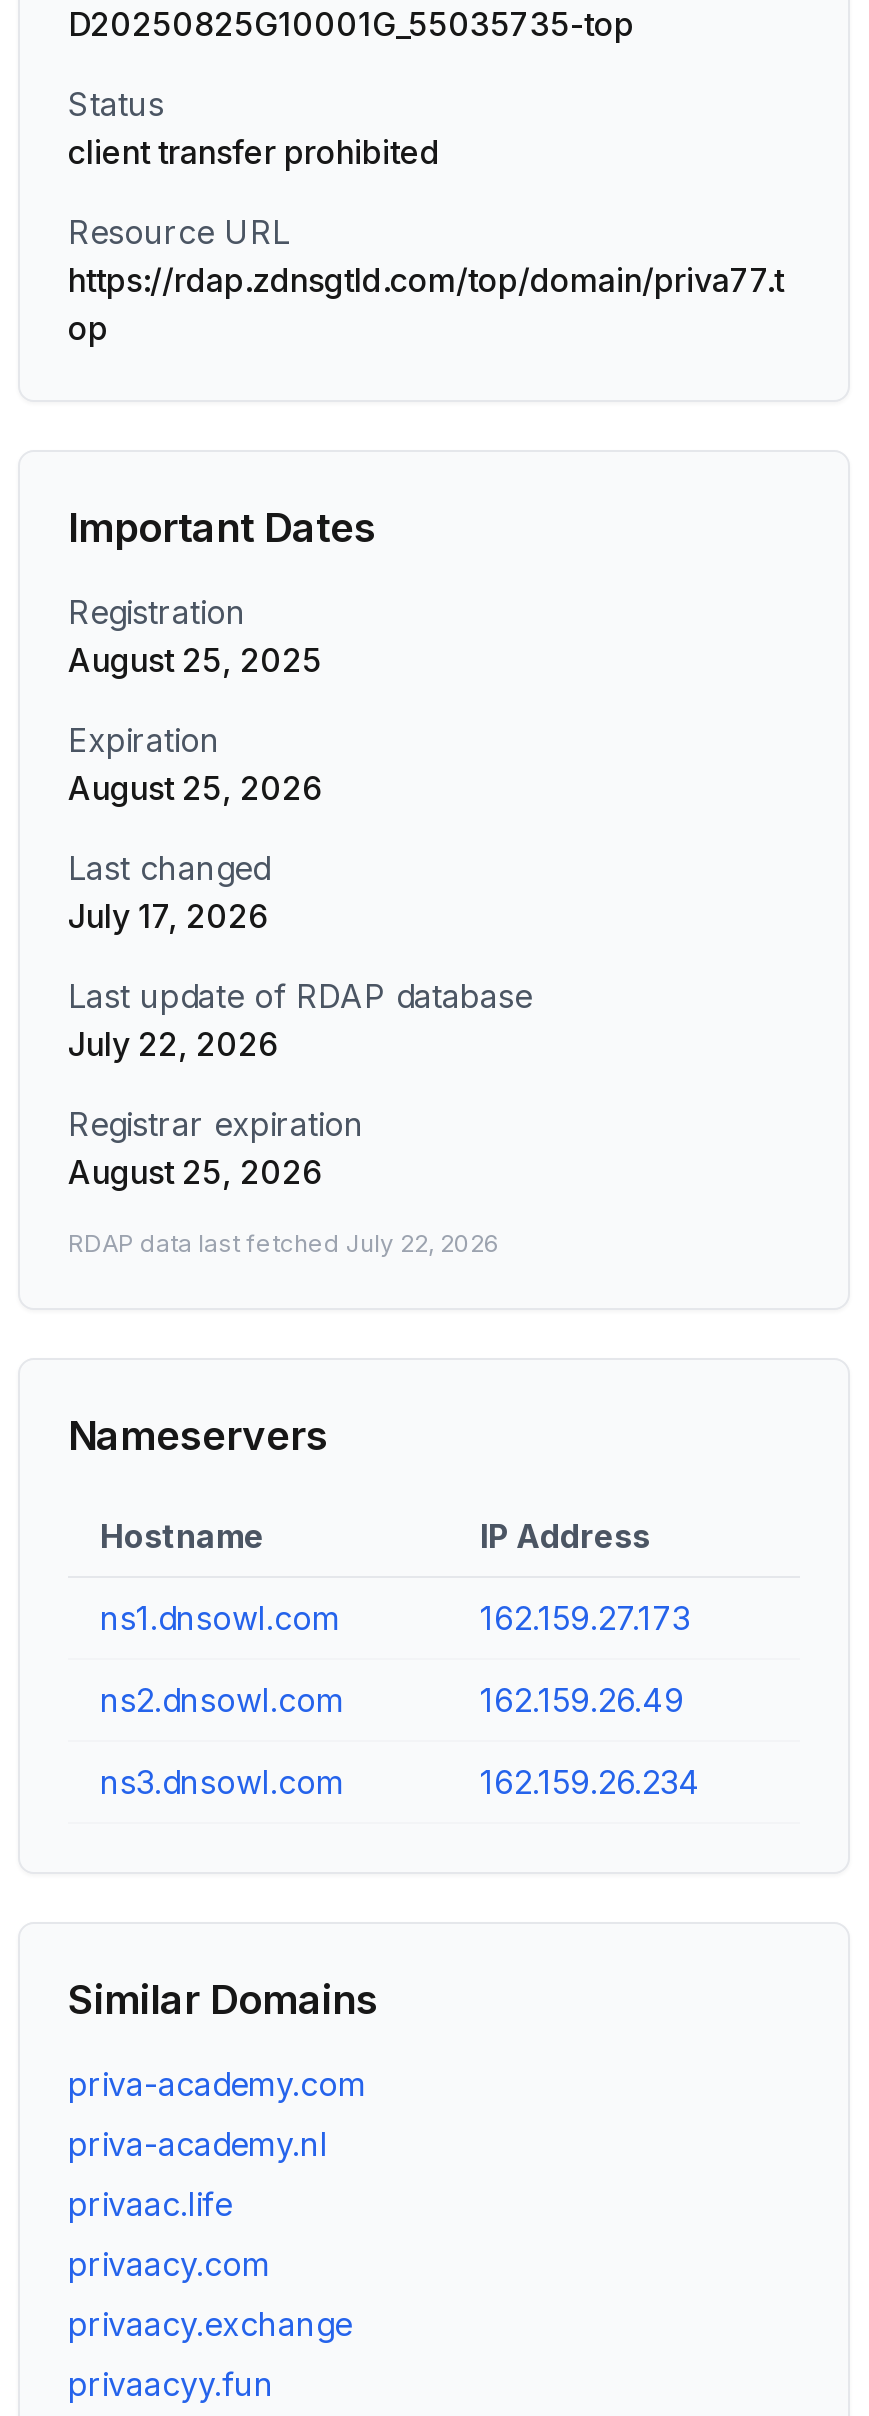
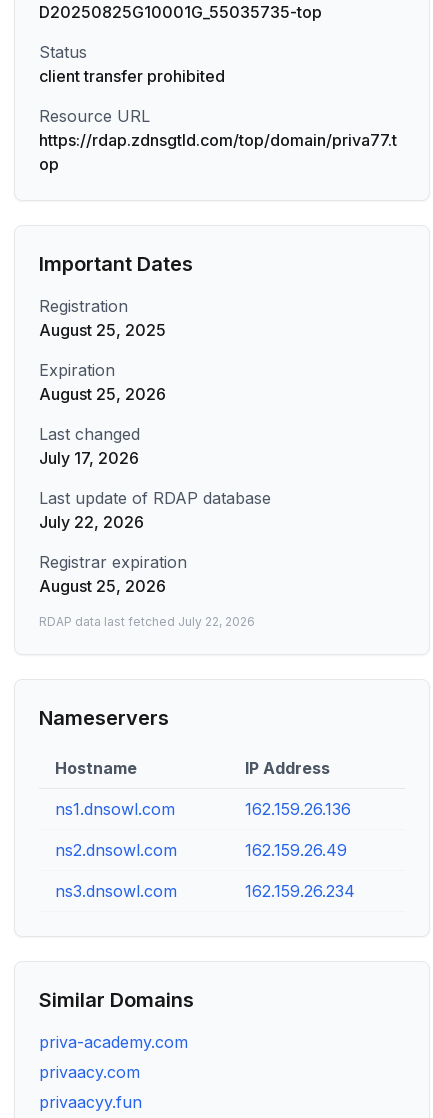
- 162.159.27.173
+ 162.159.26.136

- priva-academy.nl
- privaac.life

- privaacy.exchange
